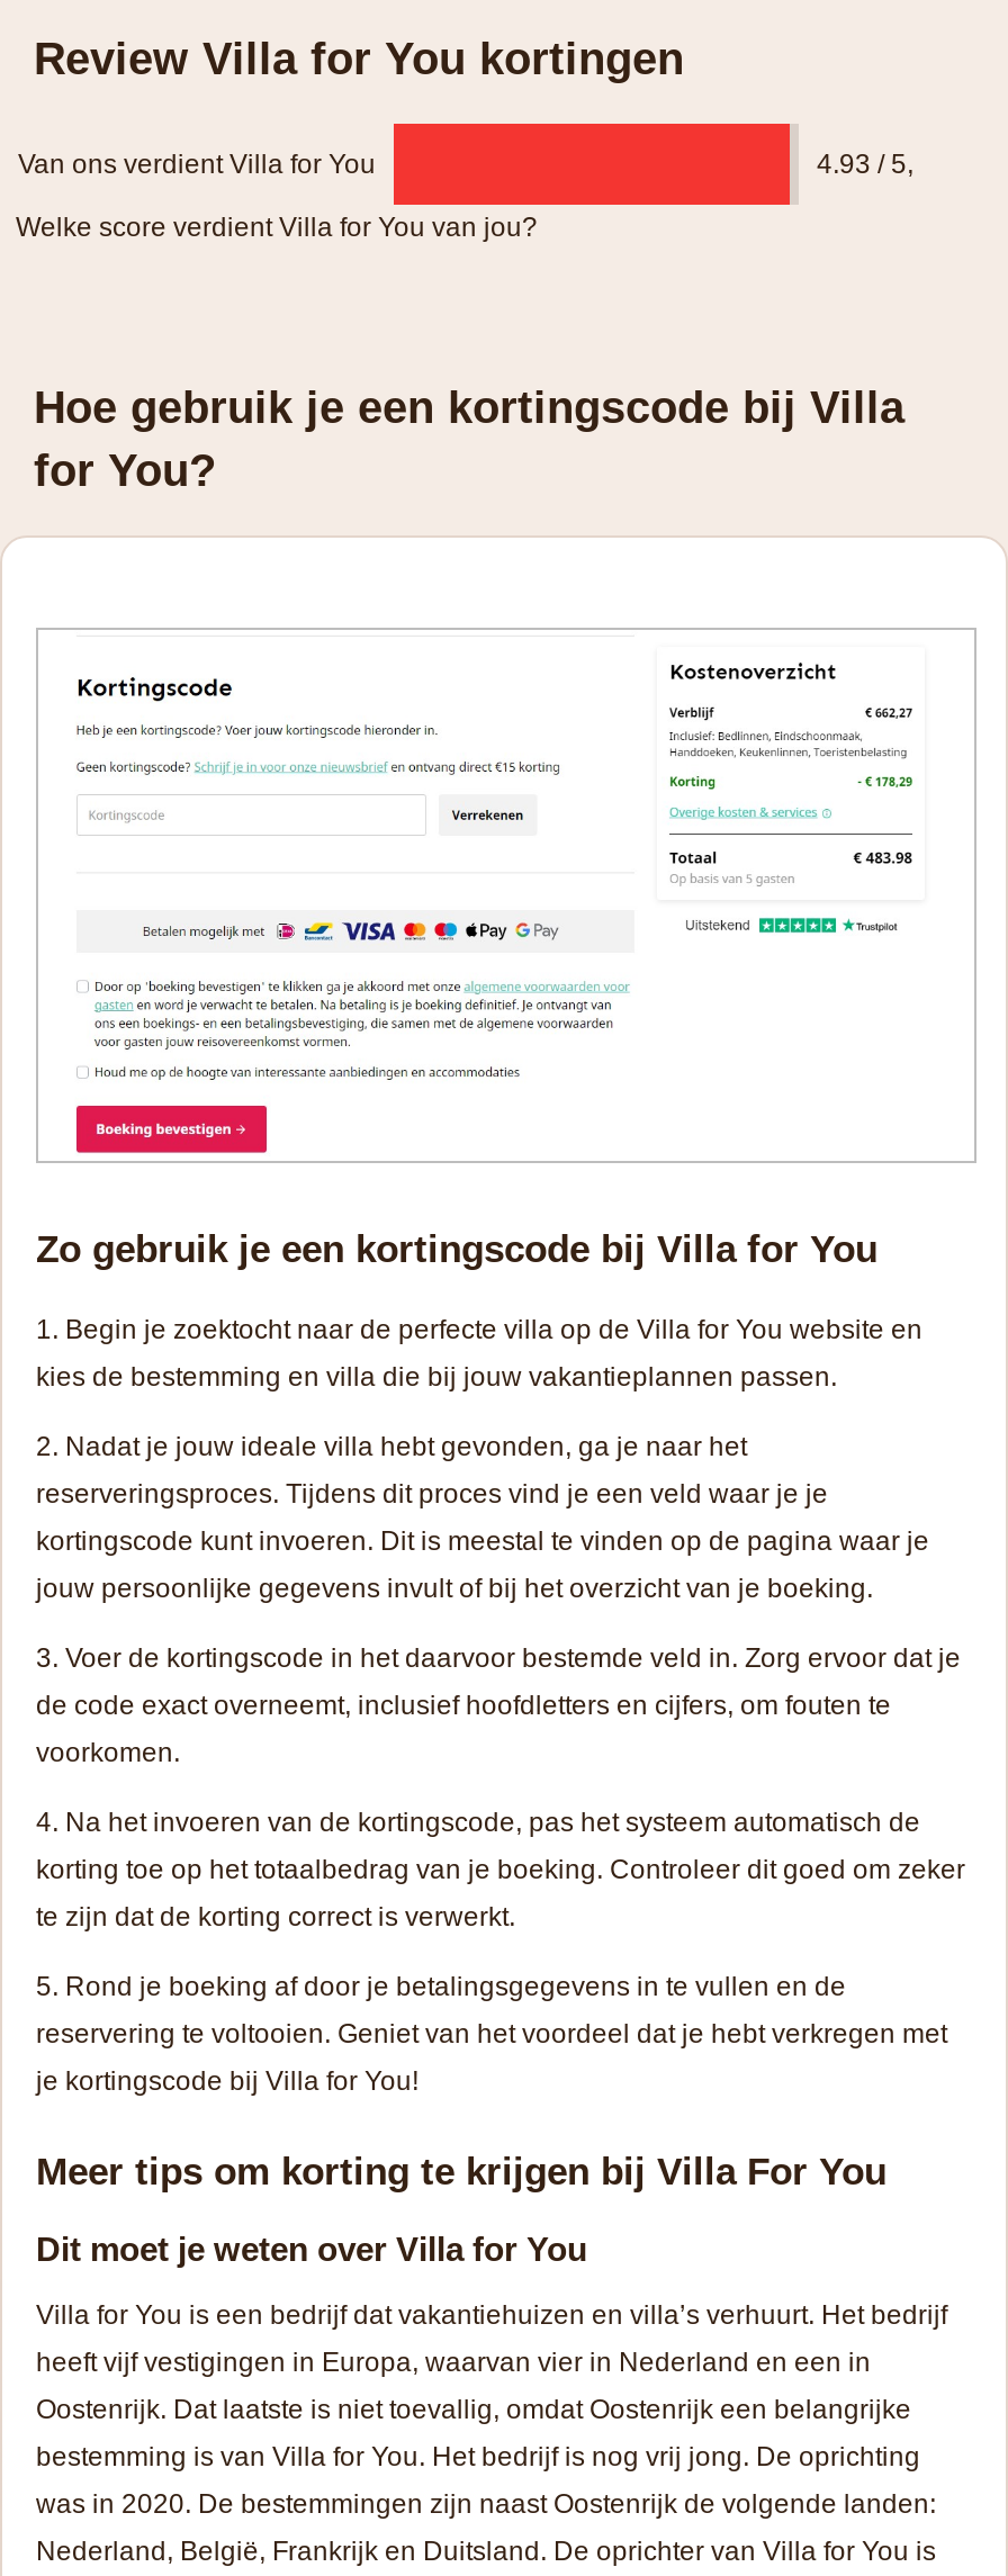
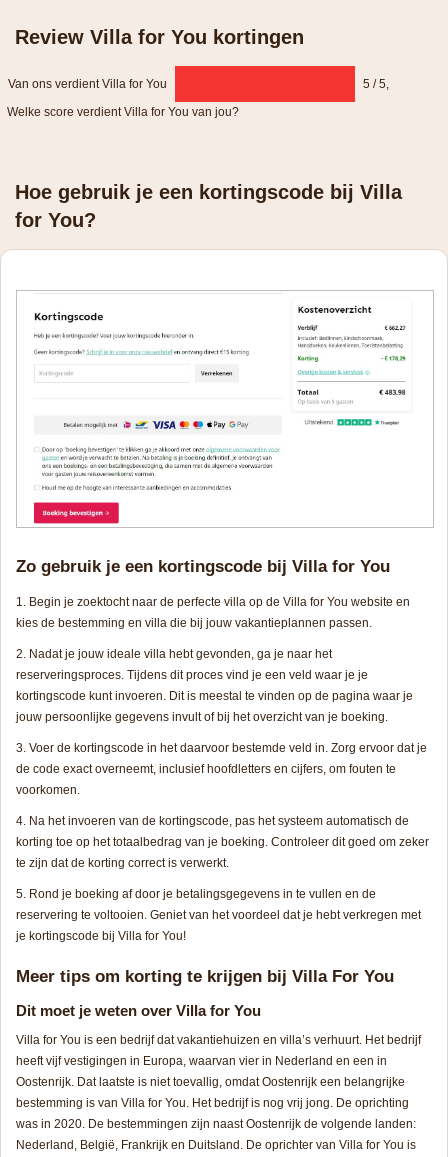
- 4.93 / 5,
+ 5 / 5,
